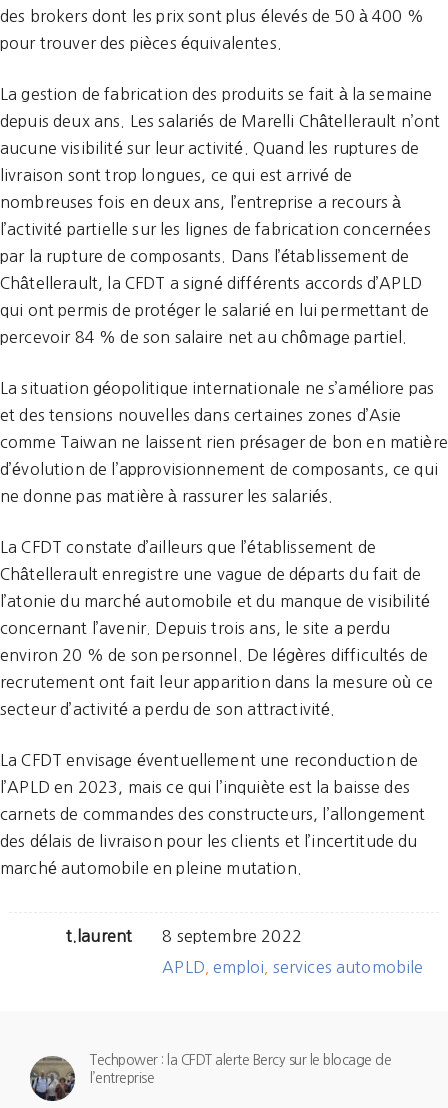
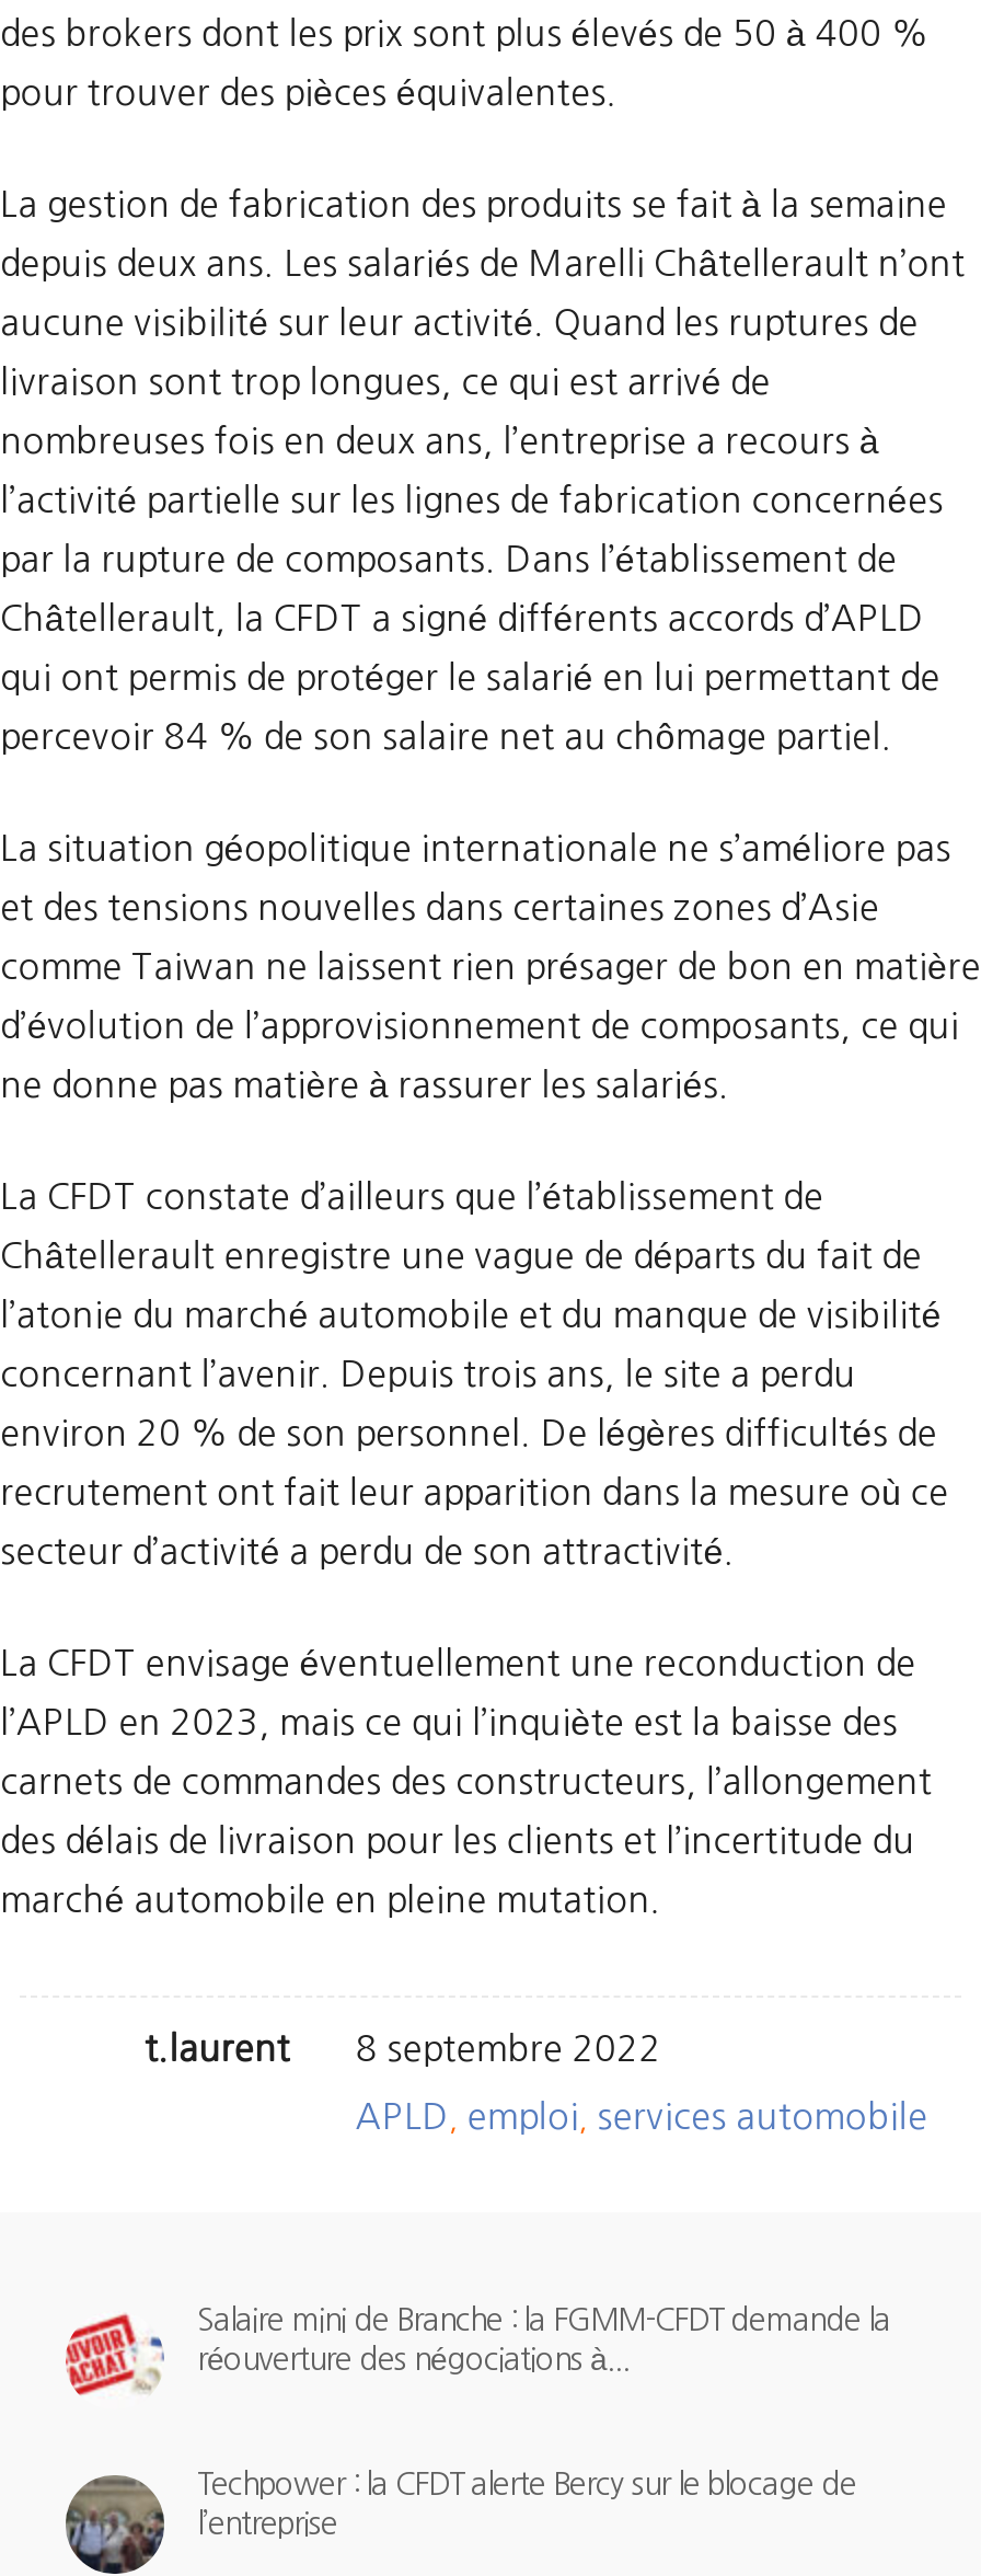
+ [image]
+ Salaire mini de Branche : la FGMM-CFDT demande la
+ réouverture des négociations à...
